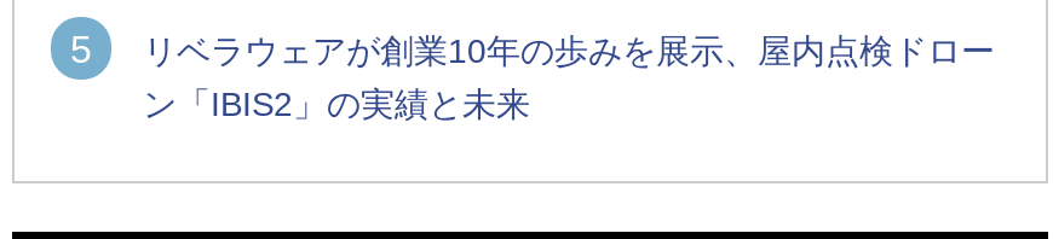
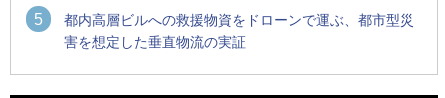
- リベラウェアが創業10年の歩みを展示、屋内点検ドロー
- ン「IBIS2」の実績と未来
+ 都内高層ビルへの救援物資をドローンで運ぶ、都市型災
+ 害を想定した垂直物流の実証
